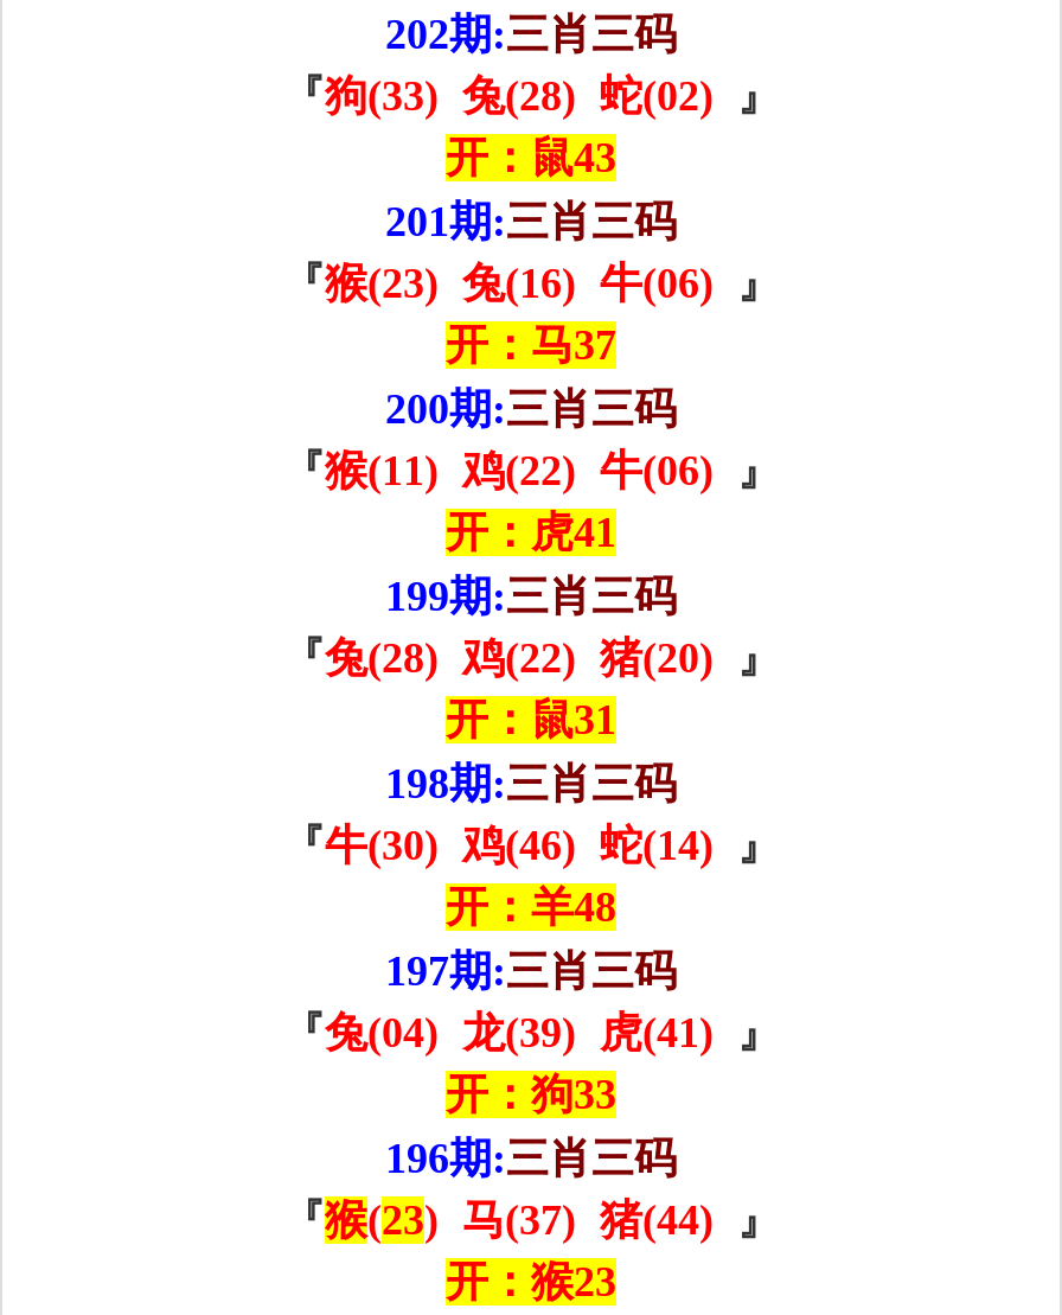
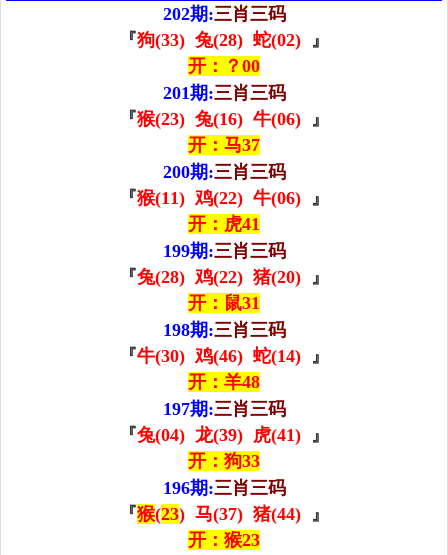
- 开：鼠43
+ 开：？00
